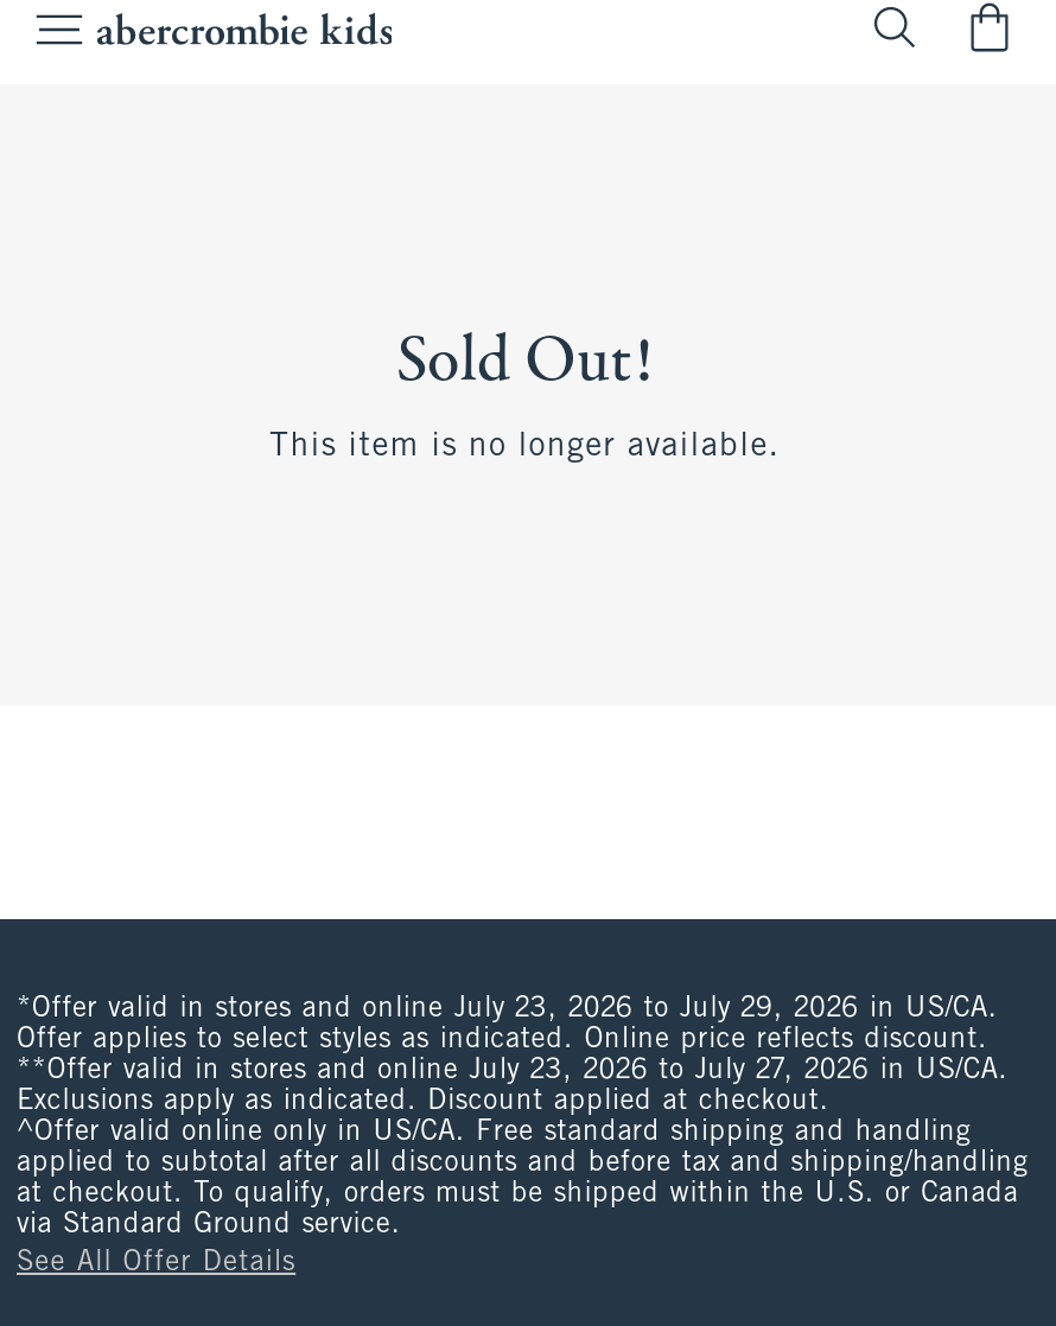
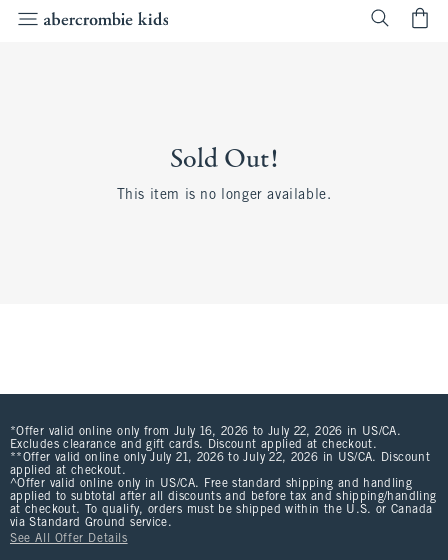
- *Offer valid in stores and online July 23, 2026 to July 29, 2026 in US/CA.
- Offer applies to select styles as indicated. Online price reflects discount.
- **Offer valid in stores and online July 23, 2026 to July 27, 2026 in US/CA.
- Exclusions apply as indicated. Discount applied at checkout.
+ *Offer valid online only from July 16, 2026 to July 22, 2026 in US/CA.
+ Excludes clearance and gift cards. Discount applied at checkout.
+ **Offer valid online only July 21, 2026 to July 22, 2026 in US/CA. Discount
+ applied at checkout.
